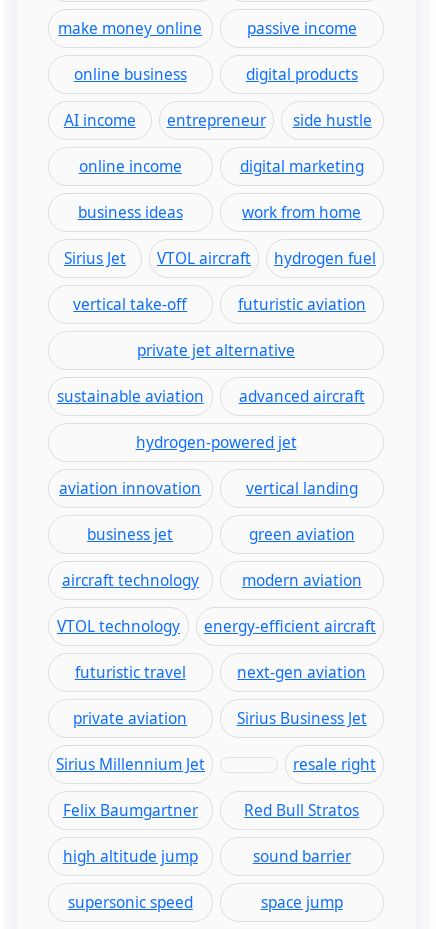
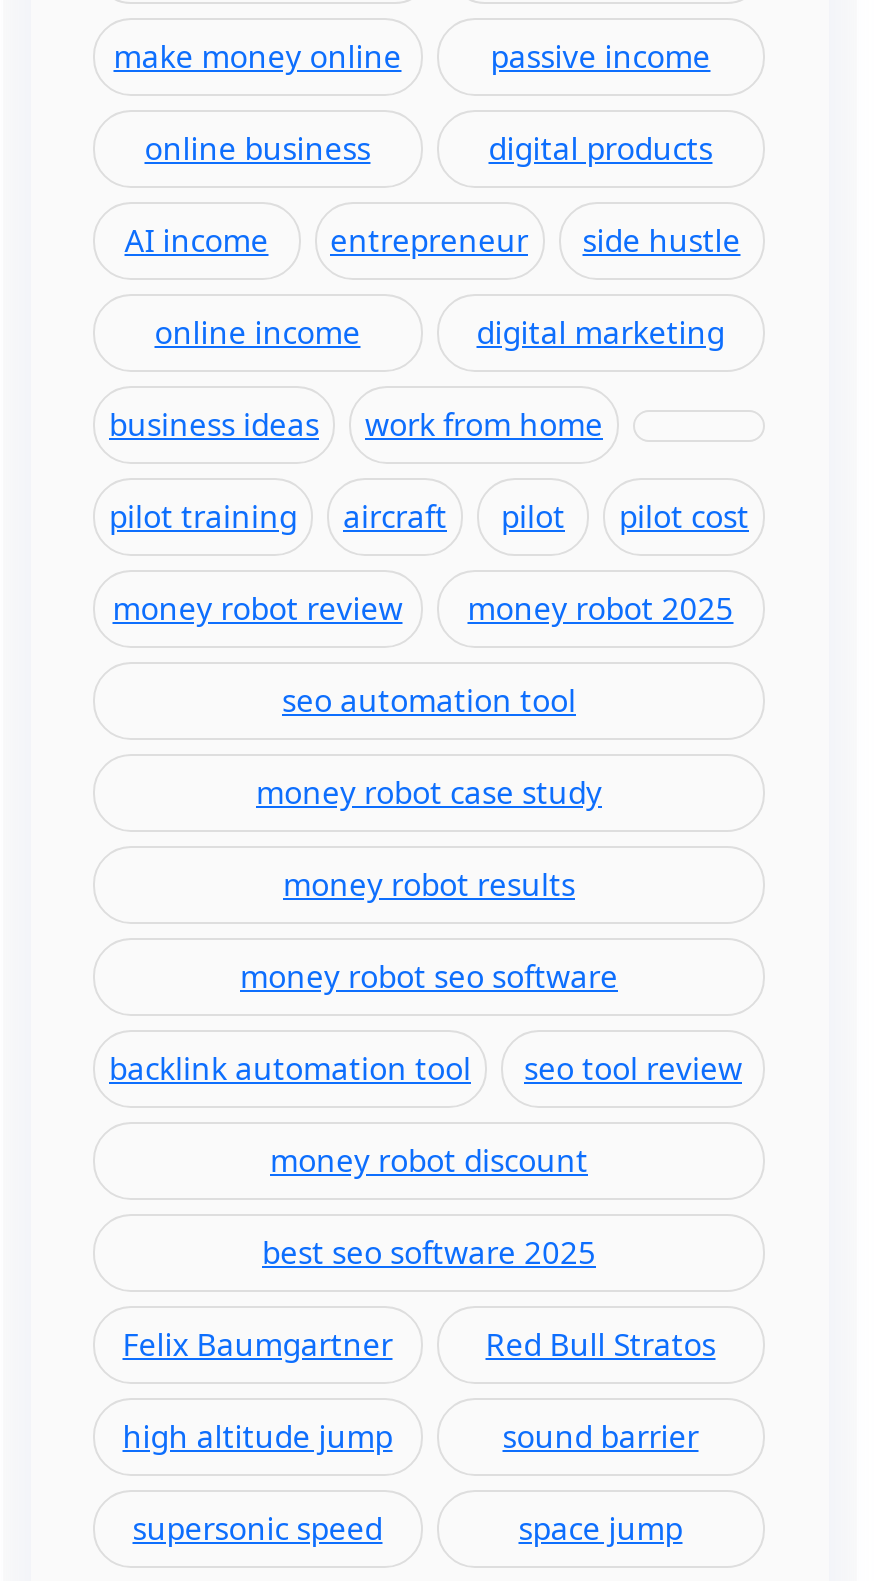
- Sirius Jet
- VTOL aircraft
- hydrogen fuel
- vertical take-off
- futuristic aviation
- private jet alternative
- sustainable aviation
- advanced aircraft
- hydrogen-powered jet
- aviation innovation
- vertical landing
- business jet
- green aviation
- aircraft technology
- modern aviation
- VTOL technology
- energy-efficient aircraft
- futuristic travel
- next-gen aviation
- private aviation
- Sirius Business Jet
- Sirius Millennium Jet
- resale right
+ pilot training
+ aircraft
+ pilot
+ pilot cost
+ money robot review
+ money robot 2025
+ seo automation tool
+ money robot case study
+ money robot results
+ money robot seo software
+ backlink automation tool
+ seo tool review
+ money robot discount
+ best seo software 2025
